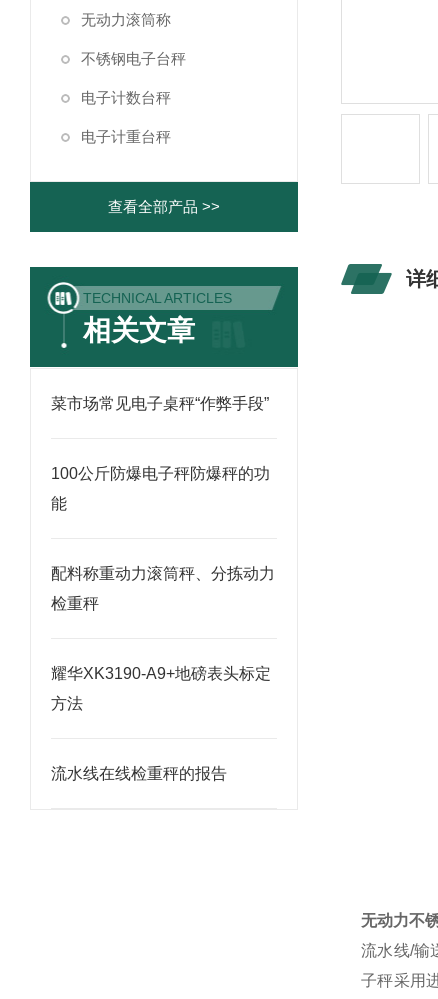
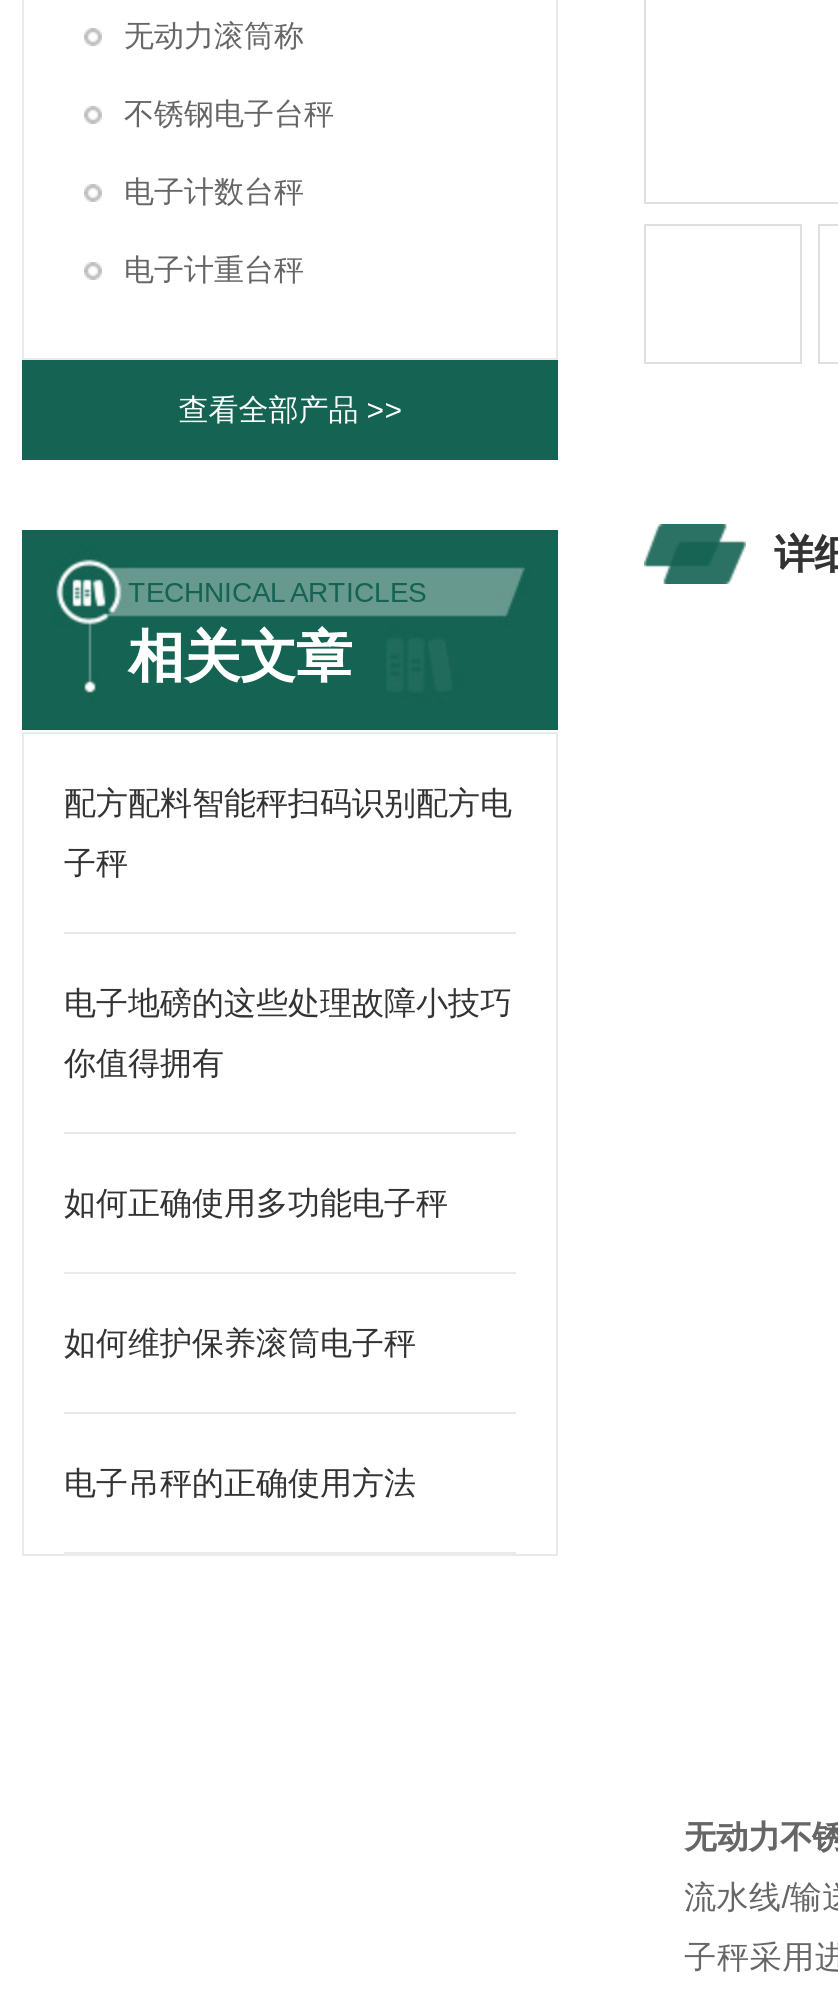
- 菜市场常见电子桌秤“作弊手段”
+ 配方配料智能秤扫码识别配方电
+ 子秤

- 100公斤防爆电子秤防爆秤的功
- 能
+ 电子地磅的这些处理故障小技巧
+ 你值得拥有

- 配料称重动力滚筒秤、分拣动力
- 检重秤
+ 如何正确使用多功能电子秤

- 耀华XK3190-A9+地磅表头标定
- 方法
+ 如何维护保养滚筒电子秤

- 流水线在线检重秤的报告
+ 电子吊秤的正确使用方法
